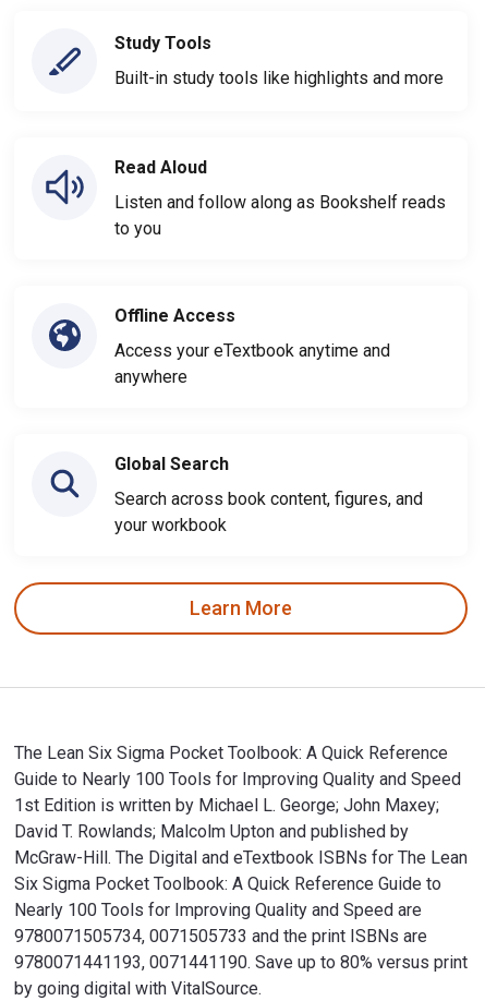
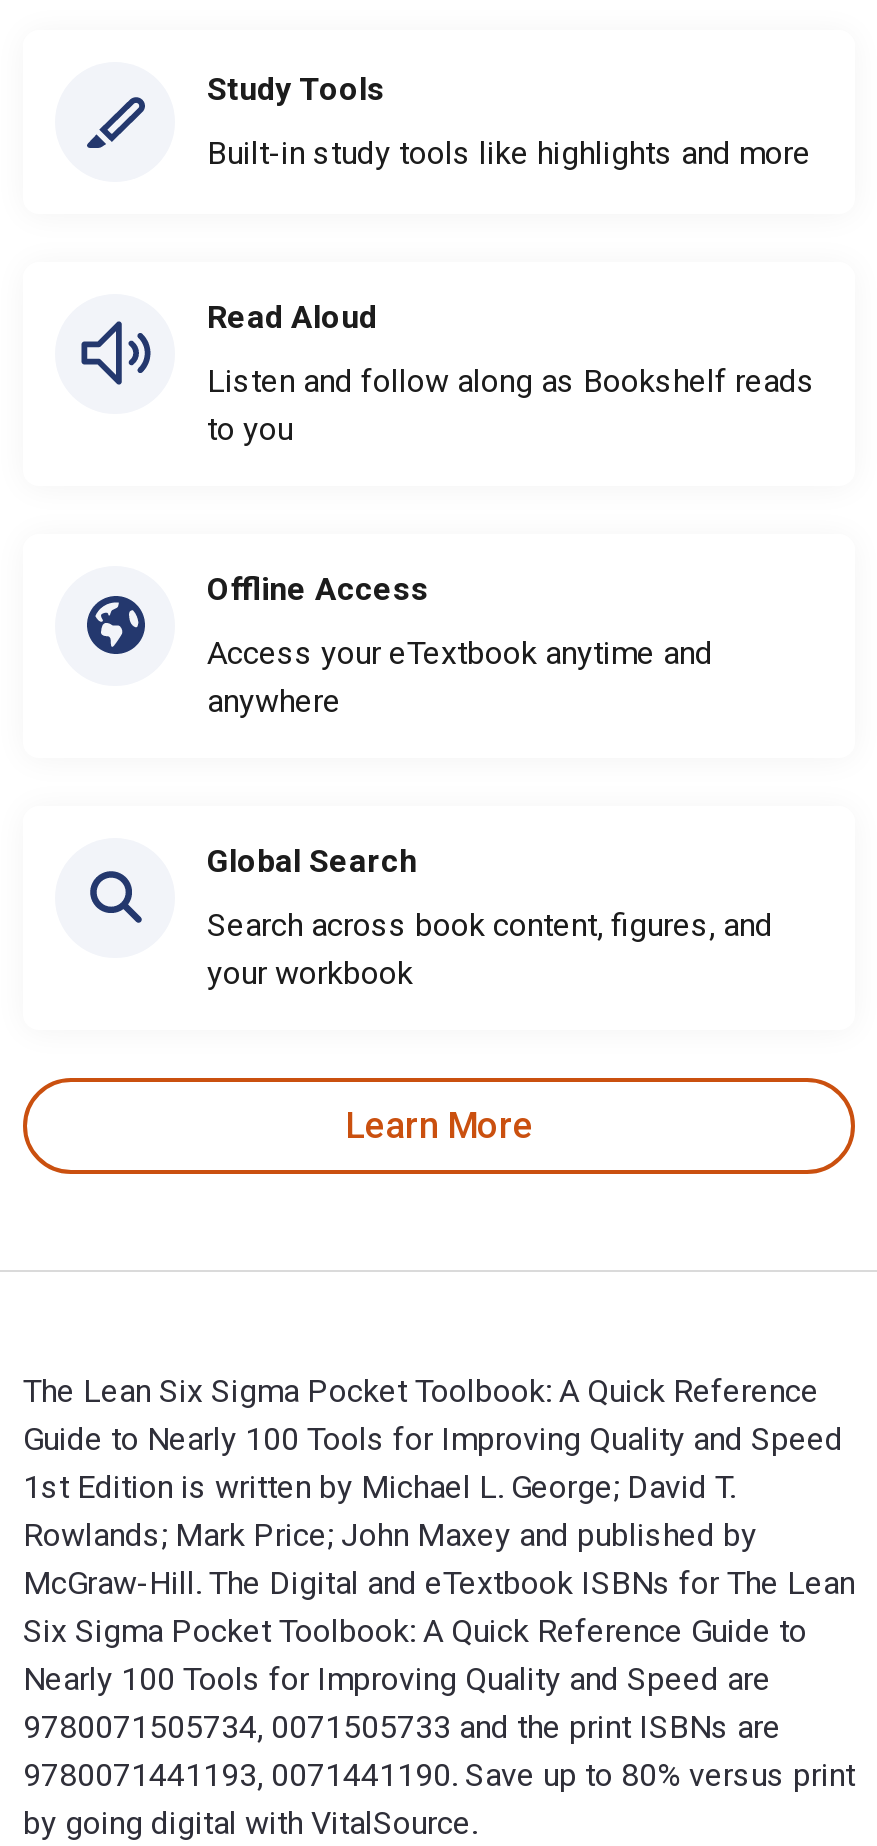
- 1st Edition is written by Michael L. George; John Maxey;
+ 1st Edition is written by Michael L. George; David T.

- David T. Rowlands; Malcolm Upton and published by
+ Rowlands; Mark Price; John Maxey and published by
